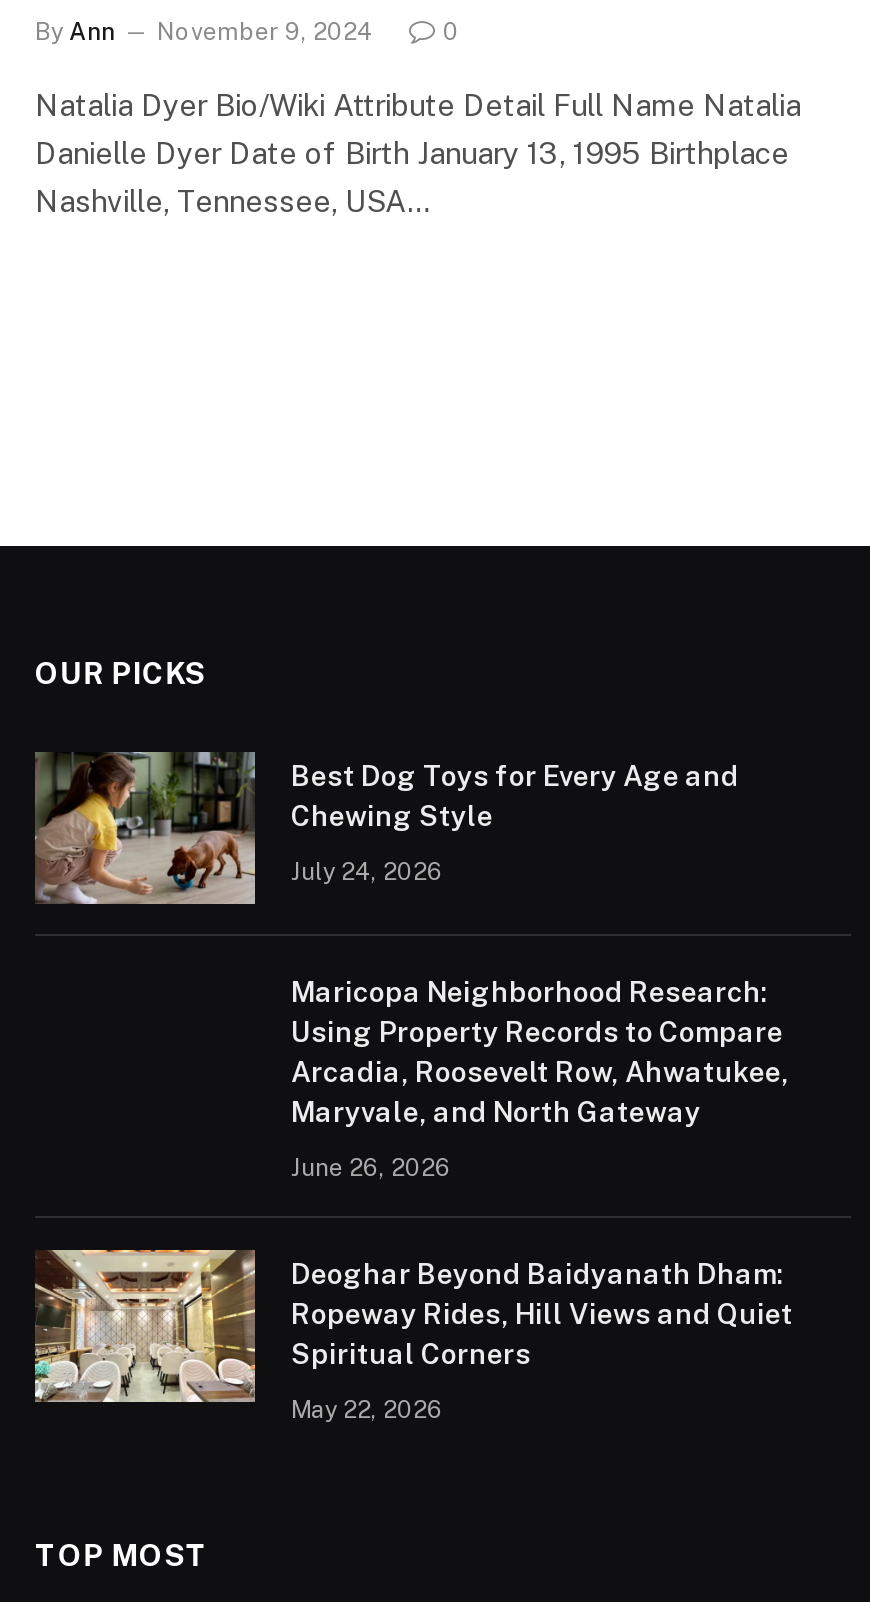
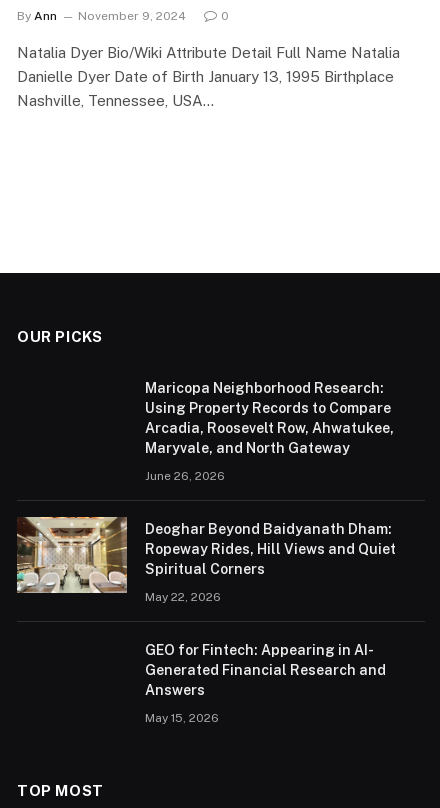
- [image]
- Best Dog Toys for Every Age and
- Chewing Style
- July 24, 2026

moved up: [image] | Maricopa Neighborhood Research: | Using Property Records to Compare | ... | Spiritual Corners | May 22, 2026

+ GEO for Fintech: Appearing in AI-
+ Generated Financial Research and
+ Answers
+ May 15, 2026
